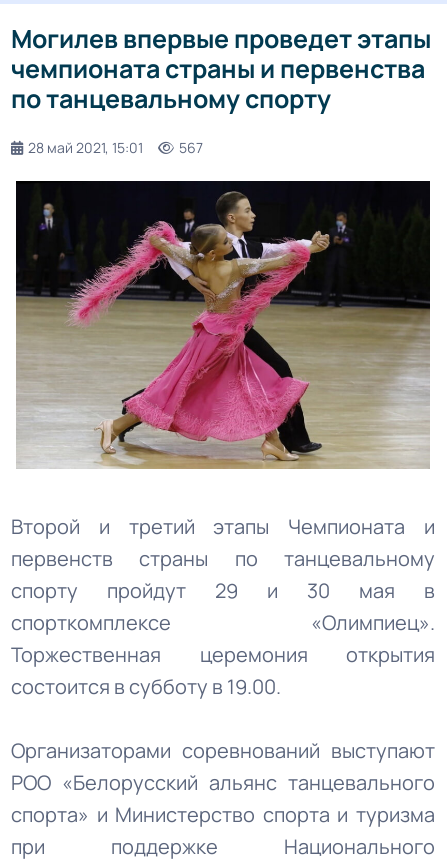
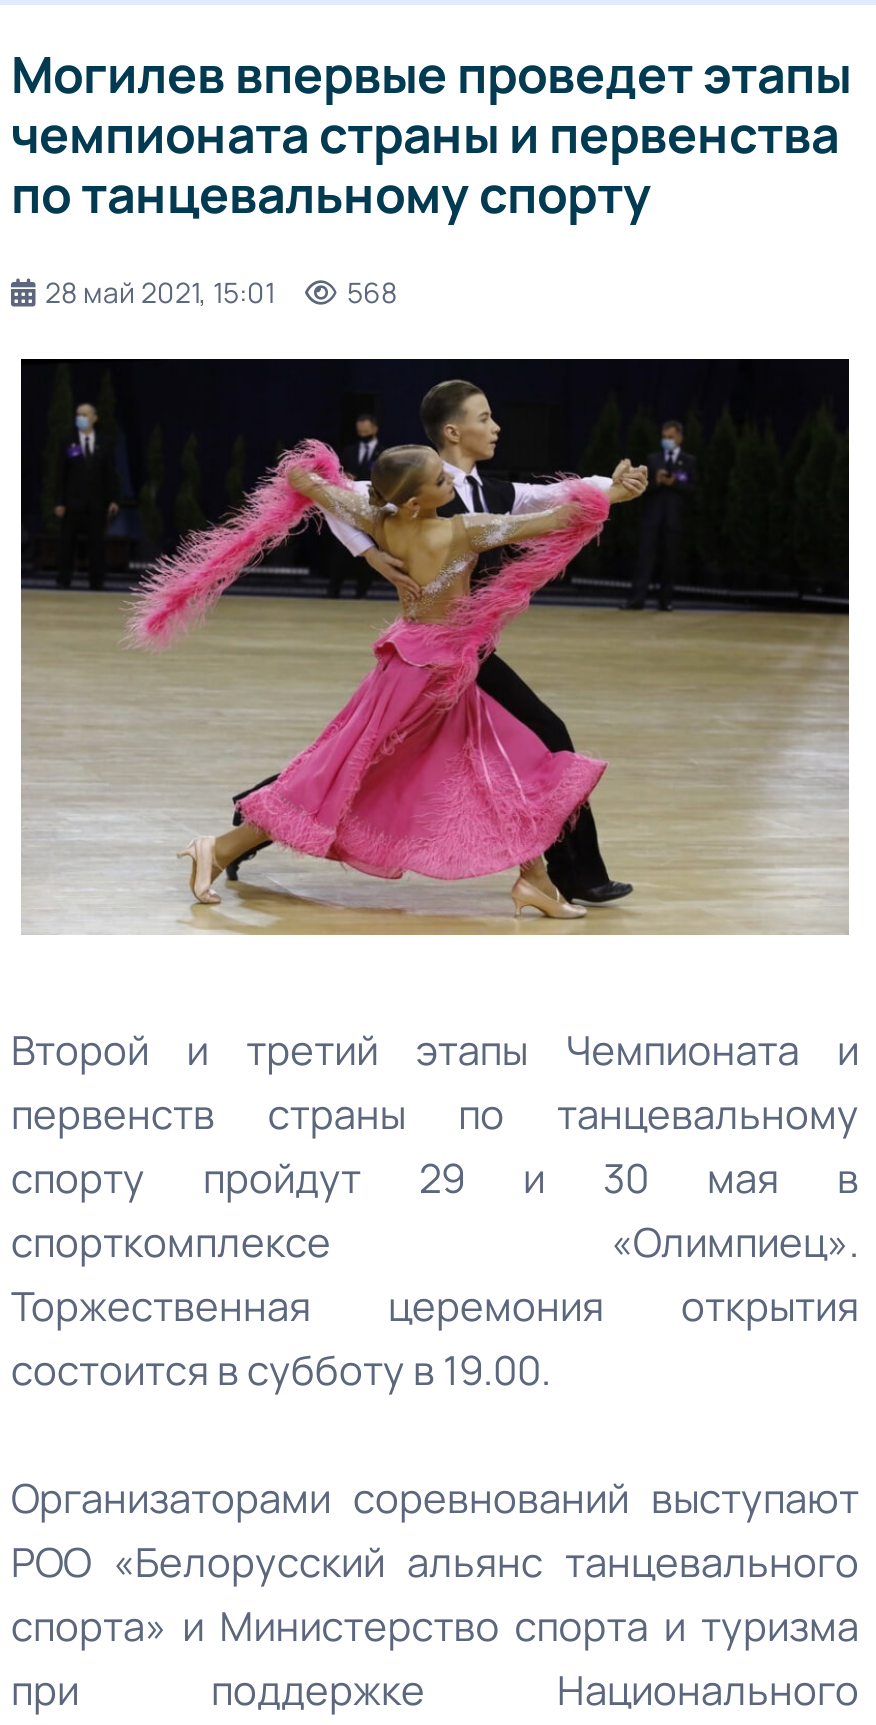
- 28 май 2021, 15:01 567
+ 28 май 2021, 15:01 568
